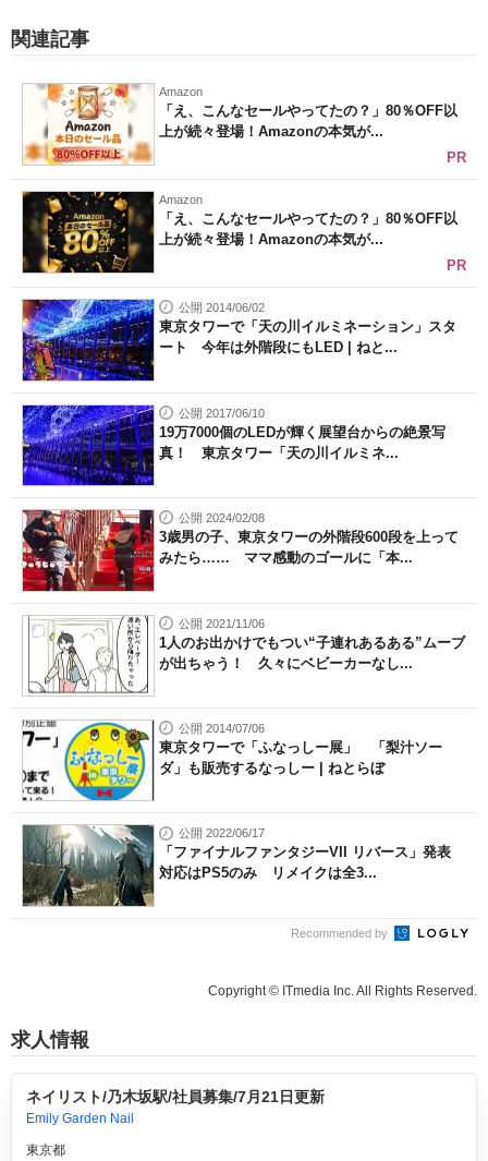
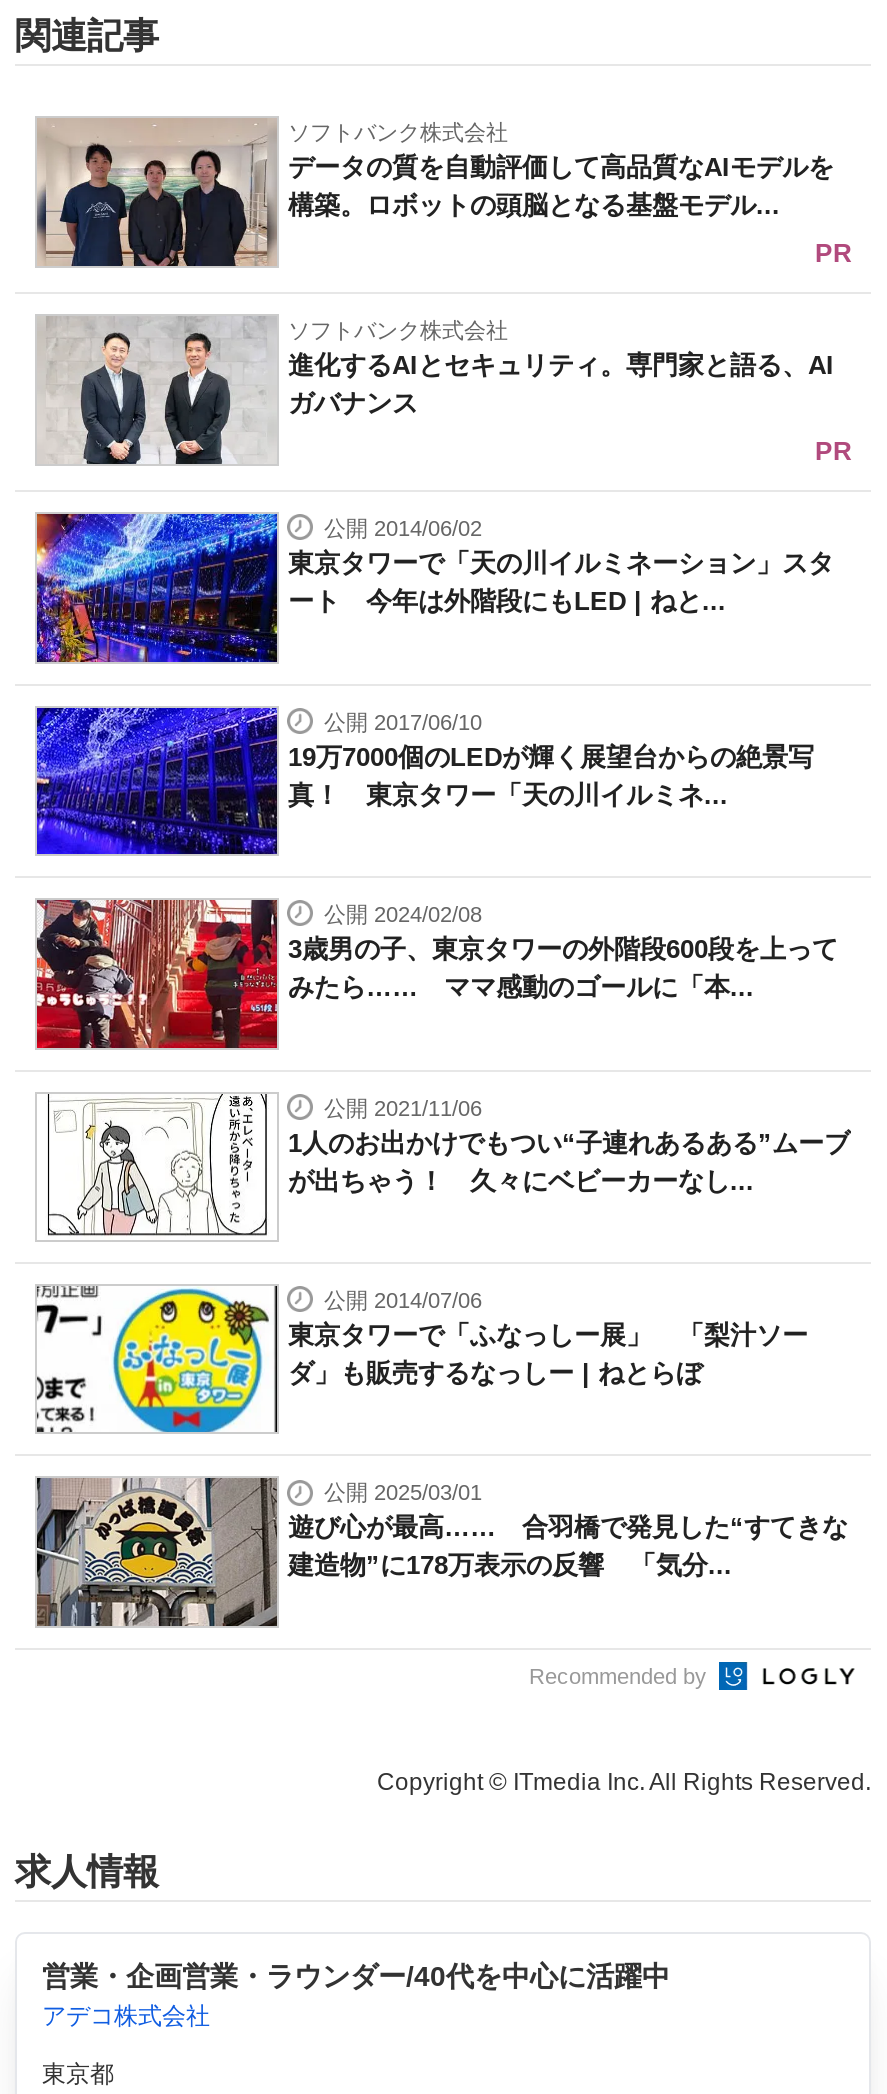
- [image]
- Amazon
- 「え、こんなセールやってたの？」80％OFF以
- 上が続々登場！Amazonの本気が...
+ [image]
+ ソフトバンク株式会社
+ データの質を自動評価して高品質なAIモデルを
+ 構築。ロボットの頭脳となる基盤モデル...

- [image]
- Amazon
- 「え、こんなセールやってたの？」80％OFF以
- 上が続々登場！Amazonの本気が...
+ [image]
+ ソフトバンク株式会社
+ 進化するAIとセキュリティ。専門家と語る、AI
+ ガバナンス

- [image]
- 公開 2022/06/17
- 「ファイナルファンタジーVII リバース」発表
- 対応はPS5のみ リメイクは全3...
+ [image]
+ 公開 2025/03/01
+ 遊び心が最高…… 合羽橋で発見した“すてきな
+ 建造物”に178万表示の反響 「気分...

- ネイリスト/乃木坂駅/社員募集/7月21日更新
- Emily Garden Nail
+ 営業・企画営業・ラウンダー/40代を中心に活躍中
+ アデコ株式会社
